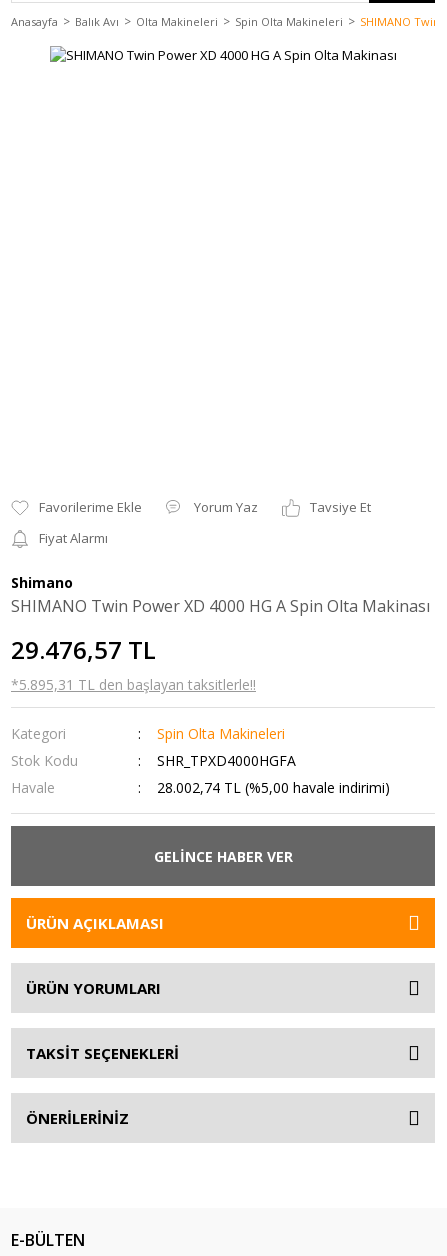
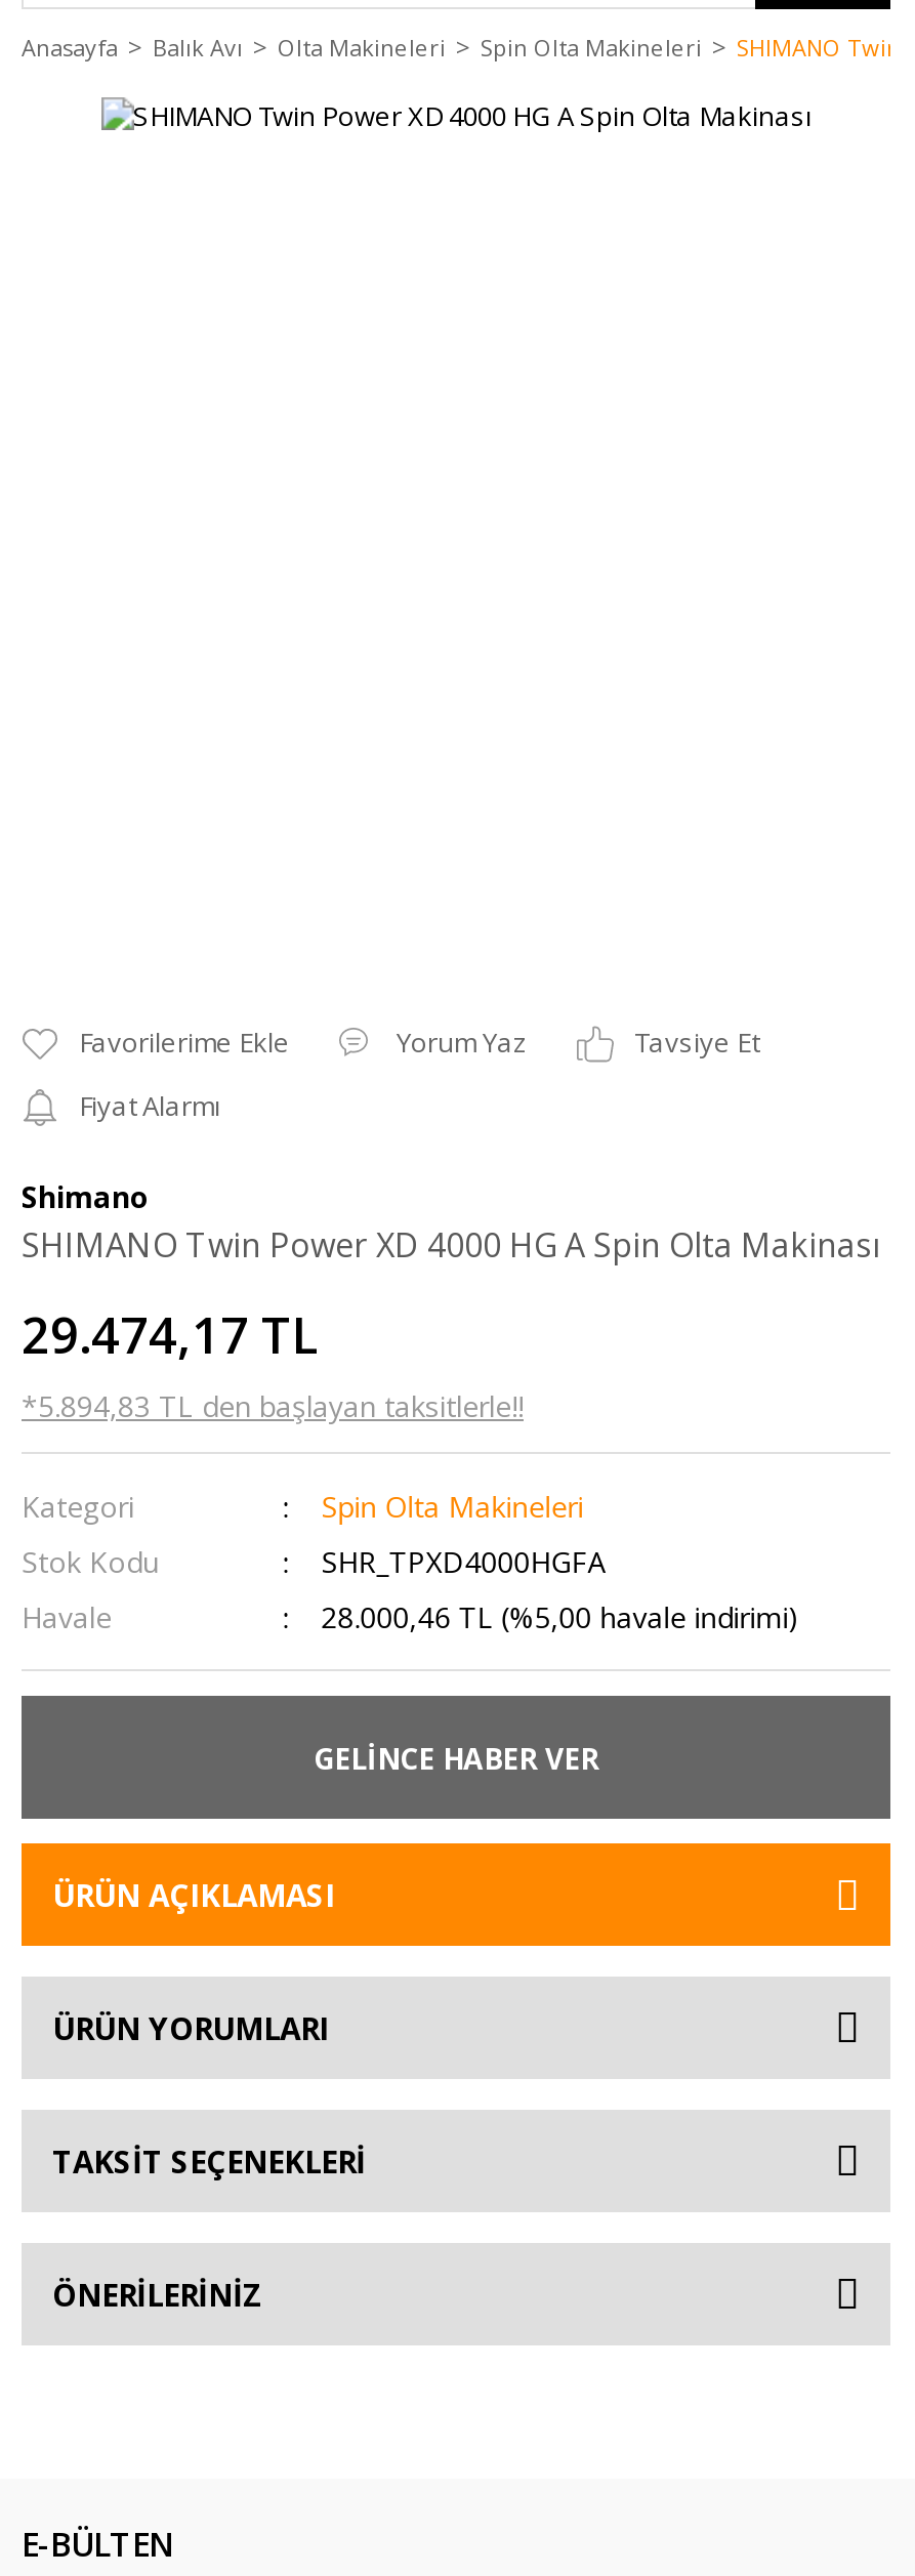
- 29.476,57 TL
+ 29.474,17 TL

- *5.895,31 TL den başlayan taksitlerle!!
+ *5.894,83 TL den başlayan taksitlerle!!

- 28.002,74 TL (%5,00 havale indirimi)
+ 28.000,46 TL (%5,00 havale indirimi)
